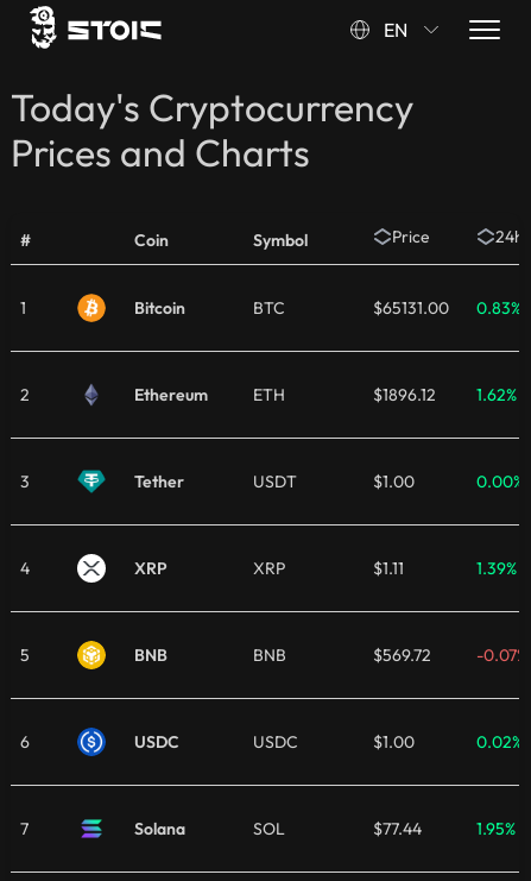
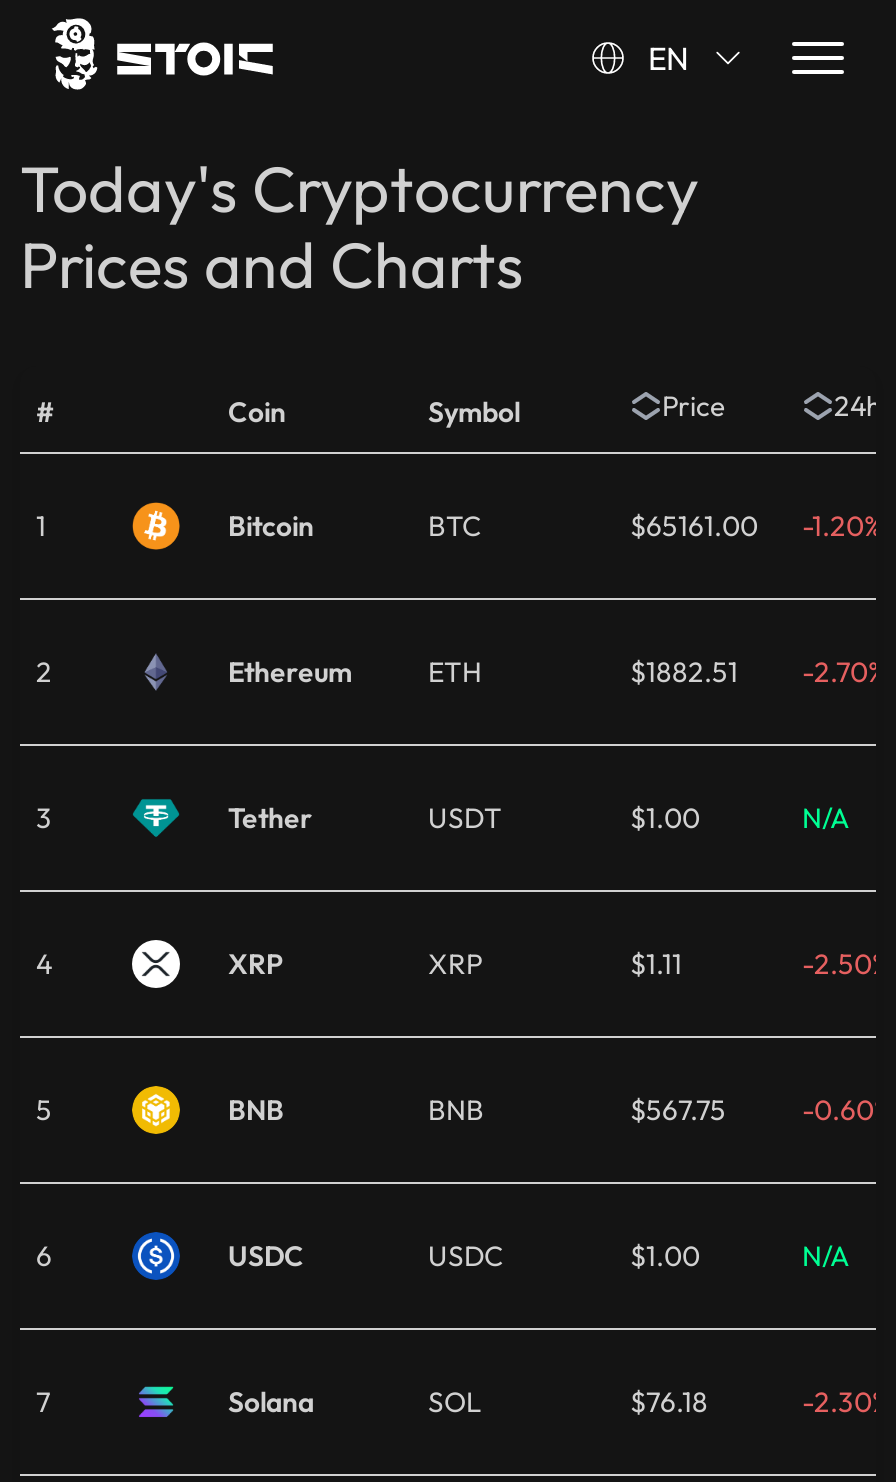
- $65131.00
+ $65161.00

- 0.83%
+ -1.20%

- $1896.12
+ $1882.51

- 1.62%
+ -2.70%

- 0.00%
+ N/A

- 1.39%
+ -2.50%

- $569.72
+ $567.75

- -0.07%
+ -0.60%

- 0.02%
+ N/A

- $77.44
+ $76.18

- 1.95%
+ -2.30%
